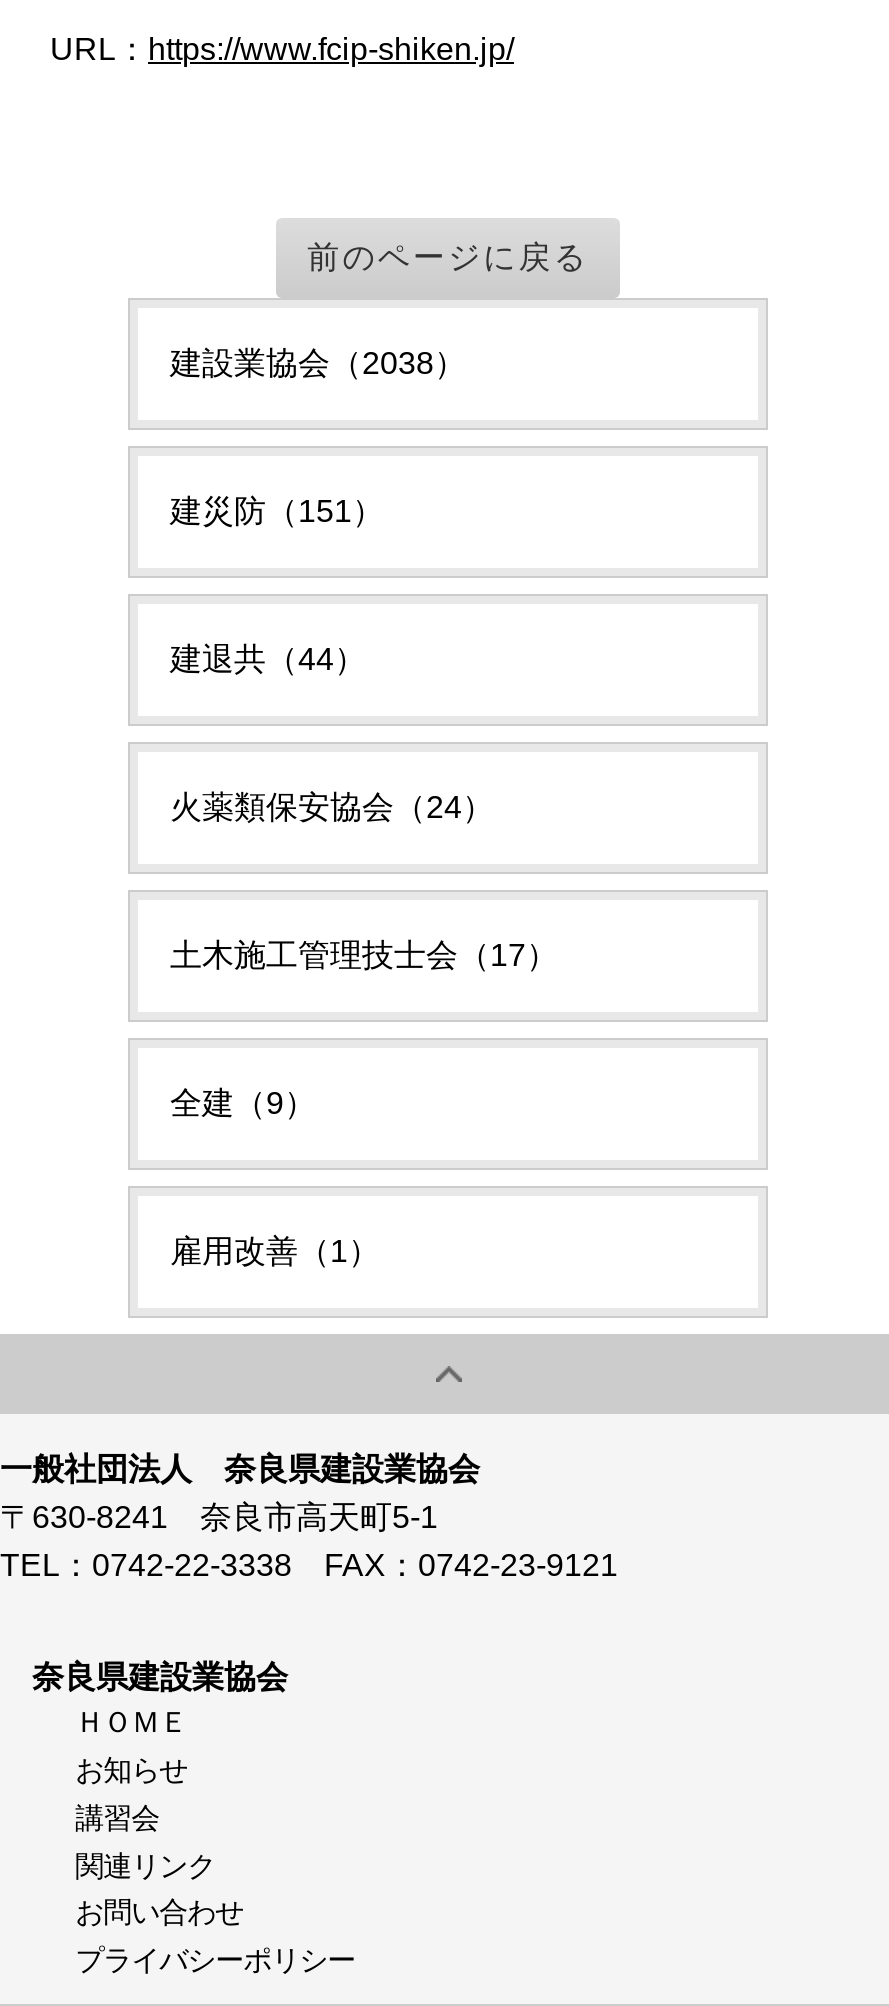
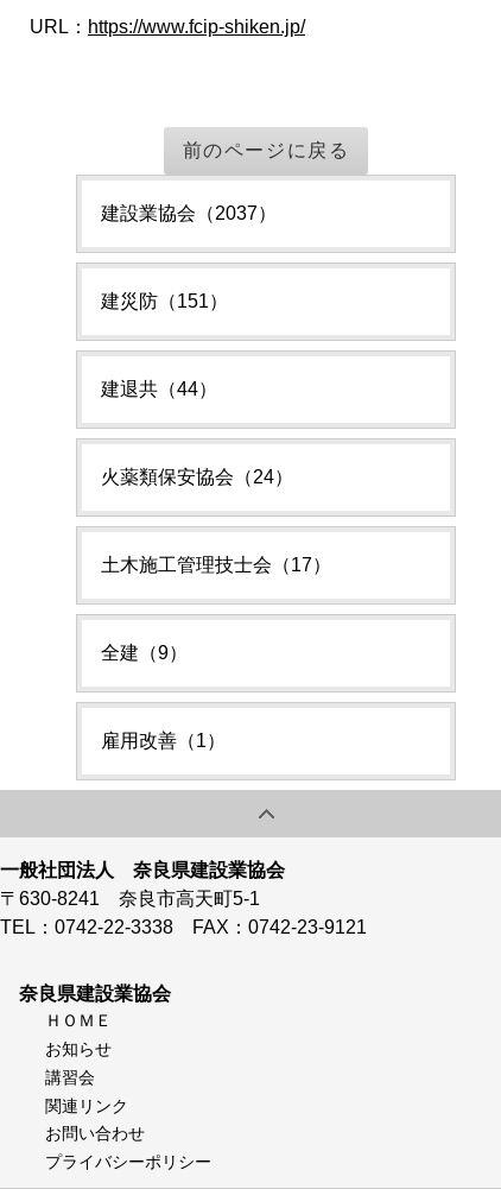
- 建設業協会（2038）
+ 建設業協会（2037）
